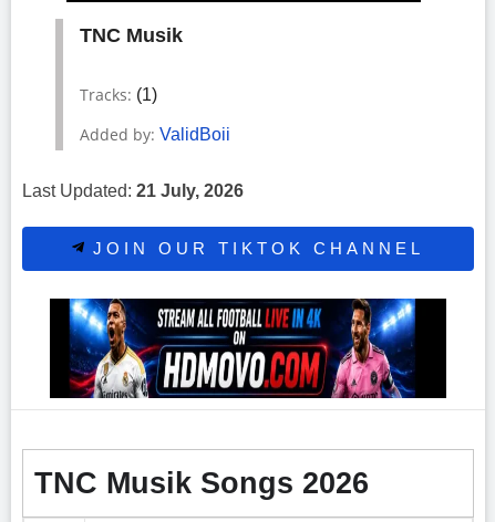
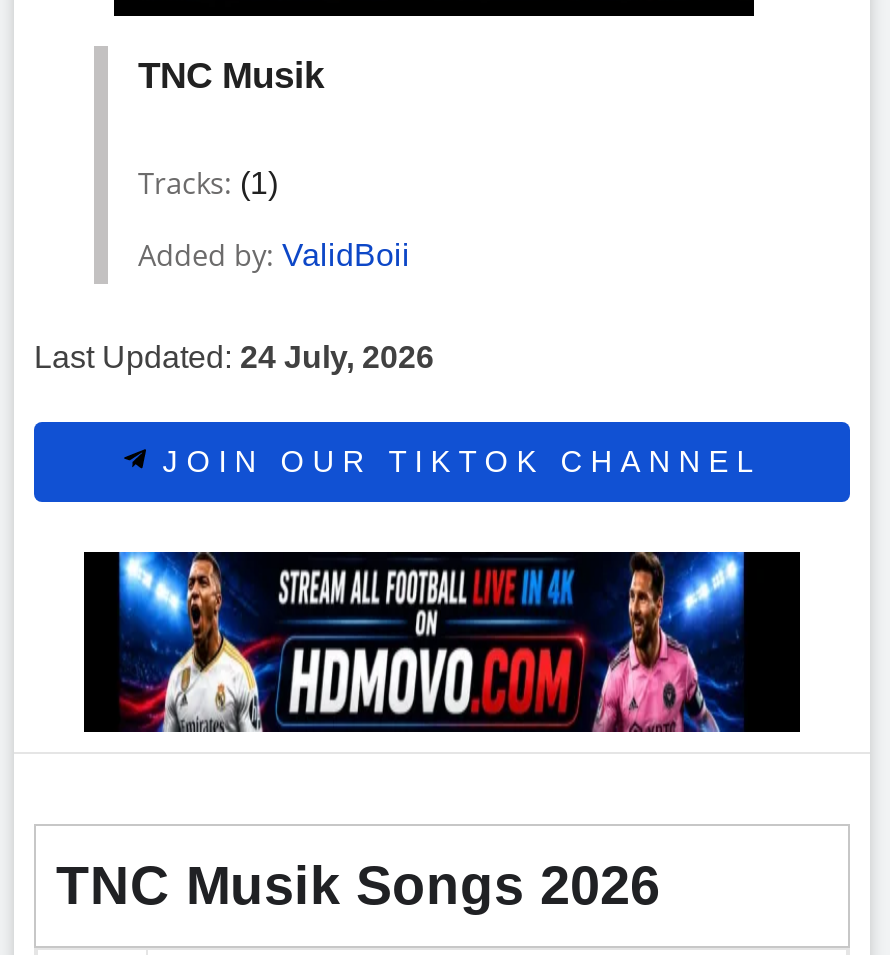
- Last Updated: 21 July, 2026
+ Last Updated: 24 July, 2026
